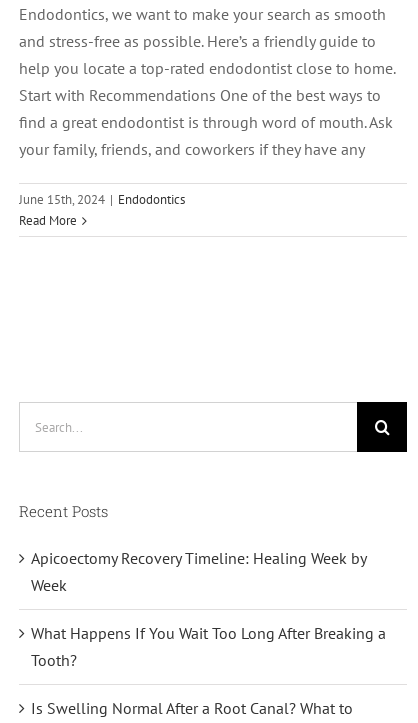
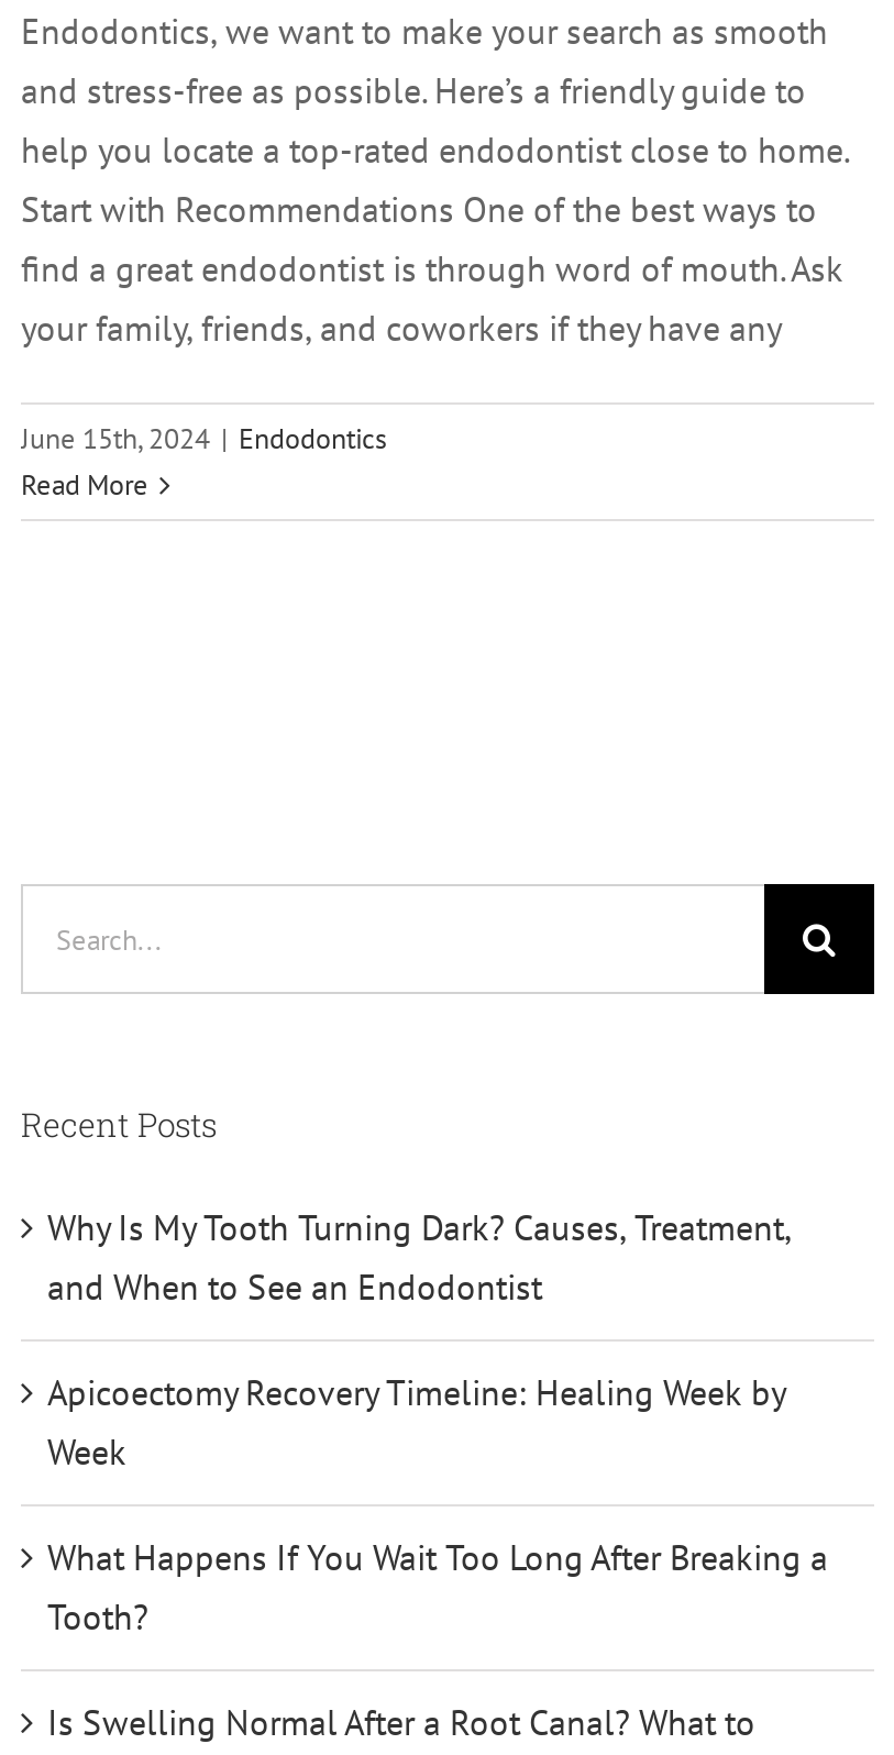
+ Why Is My Tooth Turning Dark? Causes, Treatment,
+ and When to See an Endodontist
